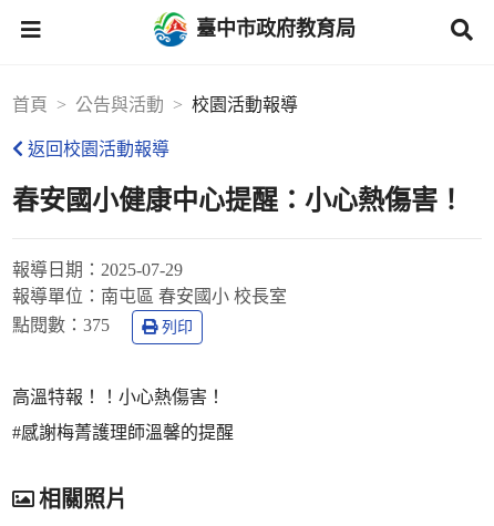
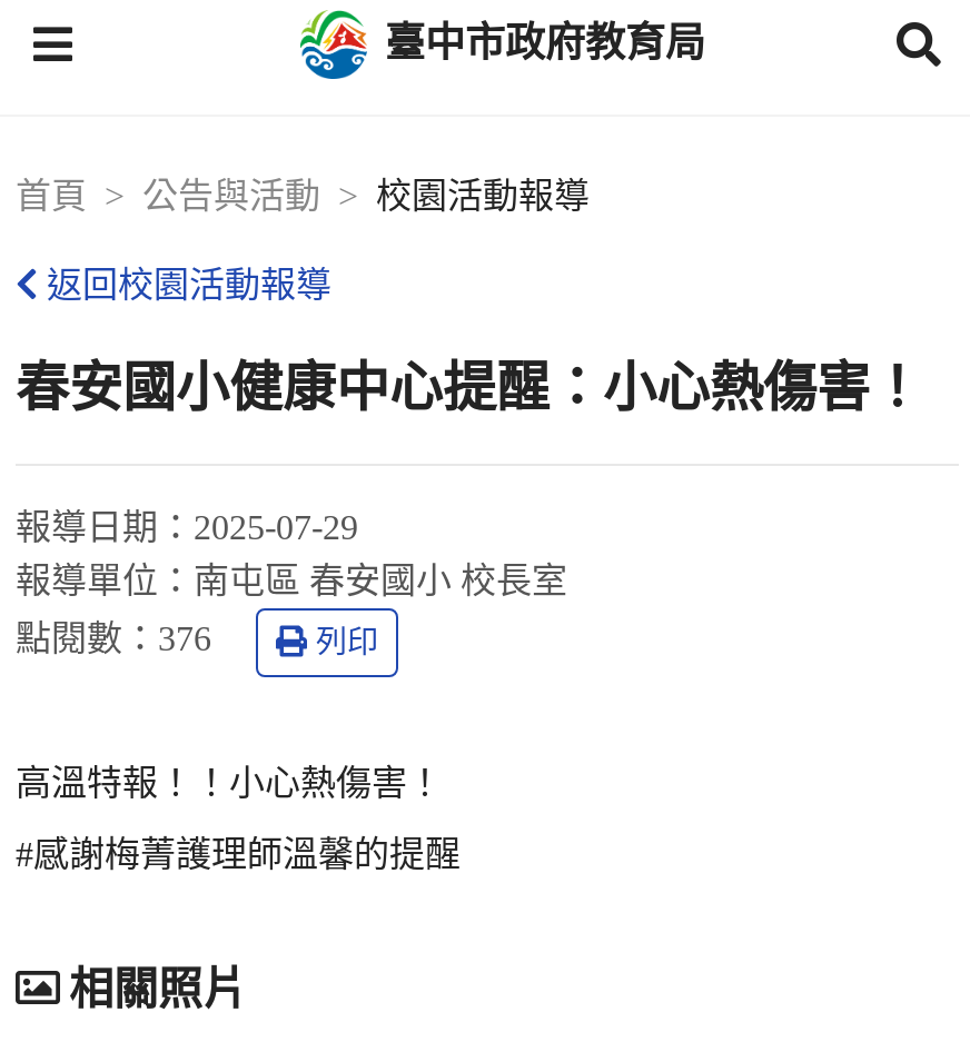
- 點閱數：375
+ 點閱數：376
